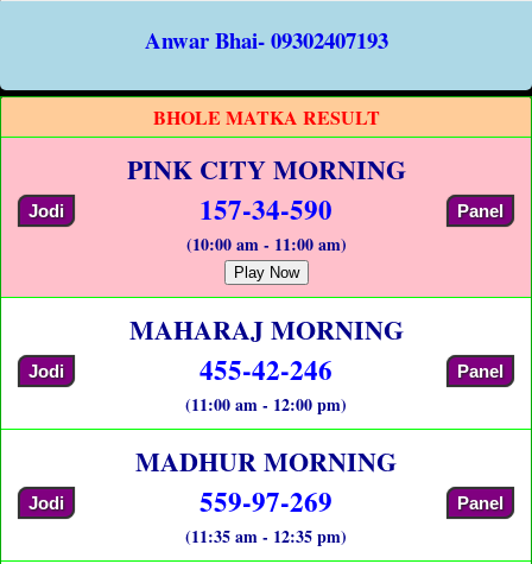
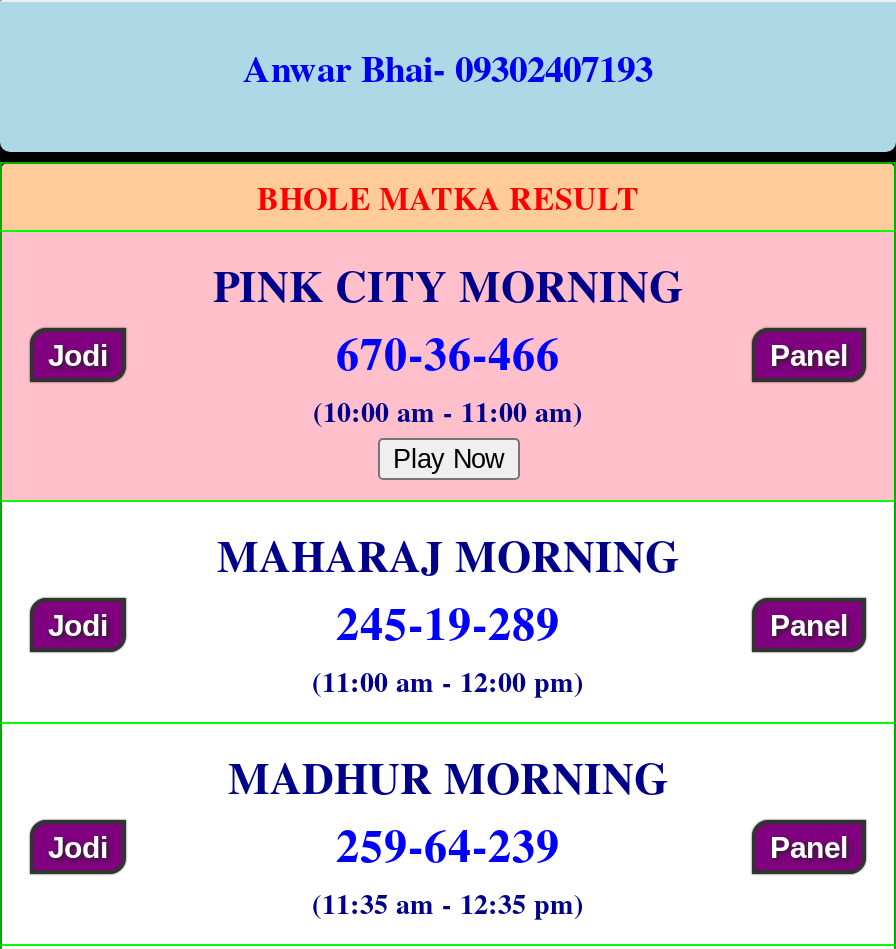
- 157-34-590
+ 670-36-466

- 455-42-246
+ 245-19-289

- 559-97-269
+ 259-64-239
